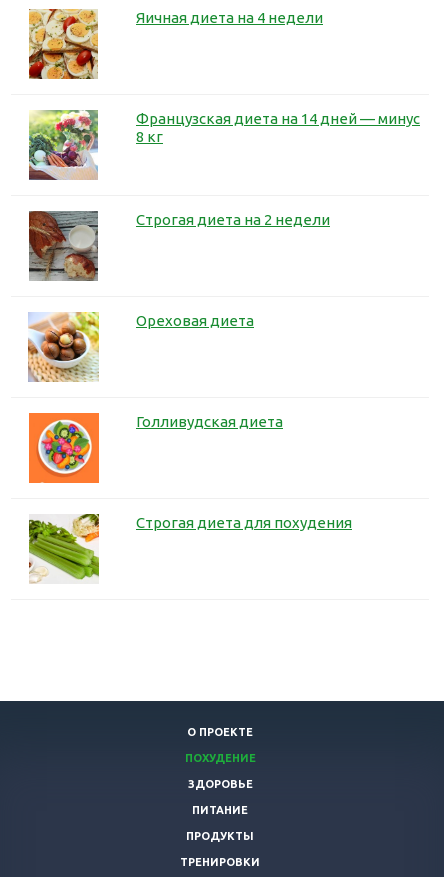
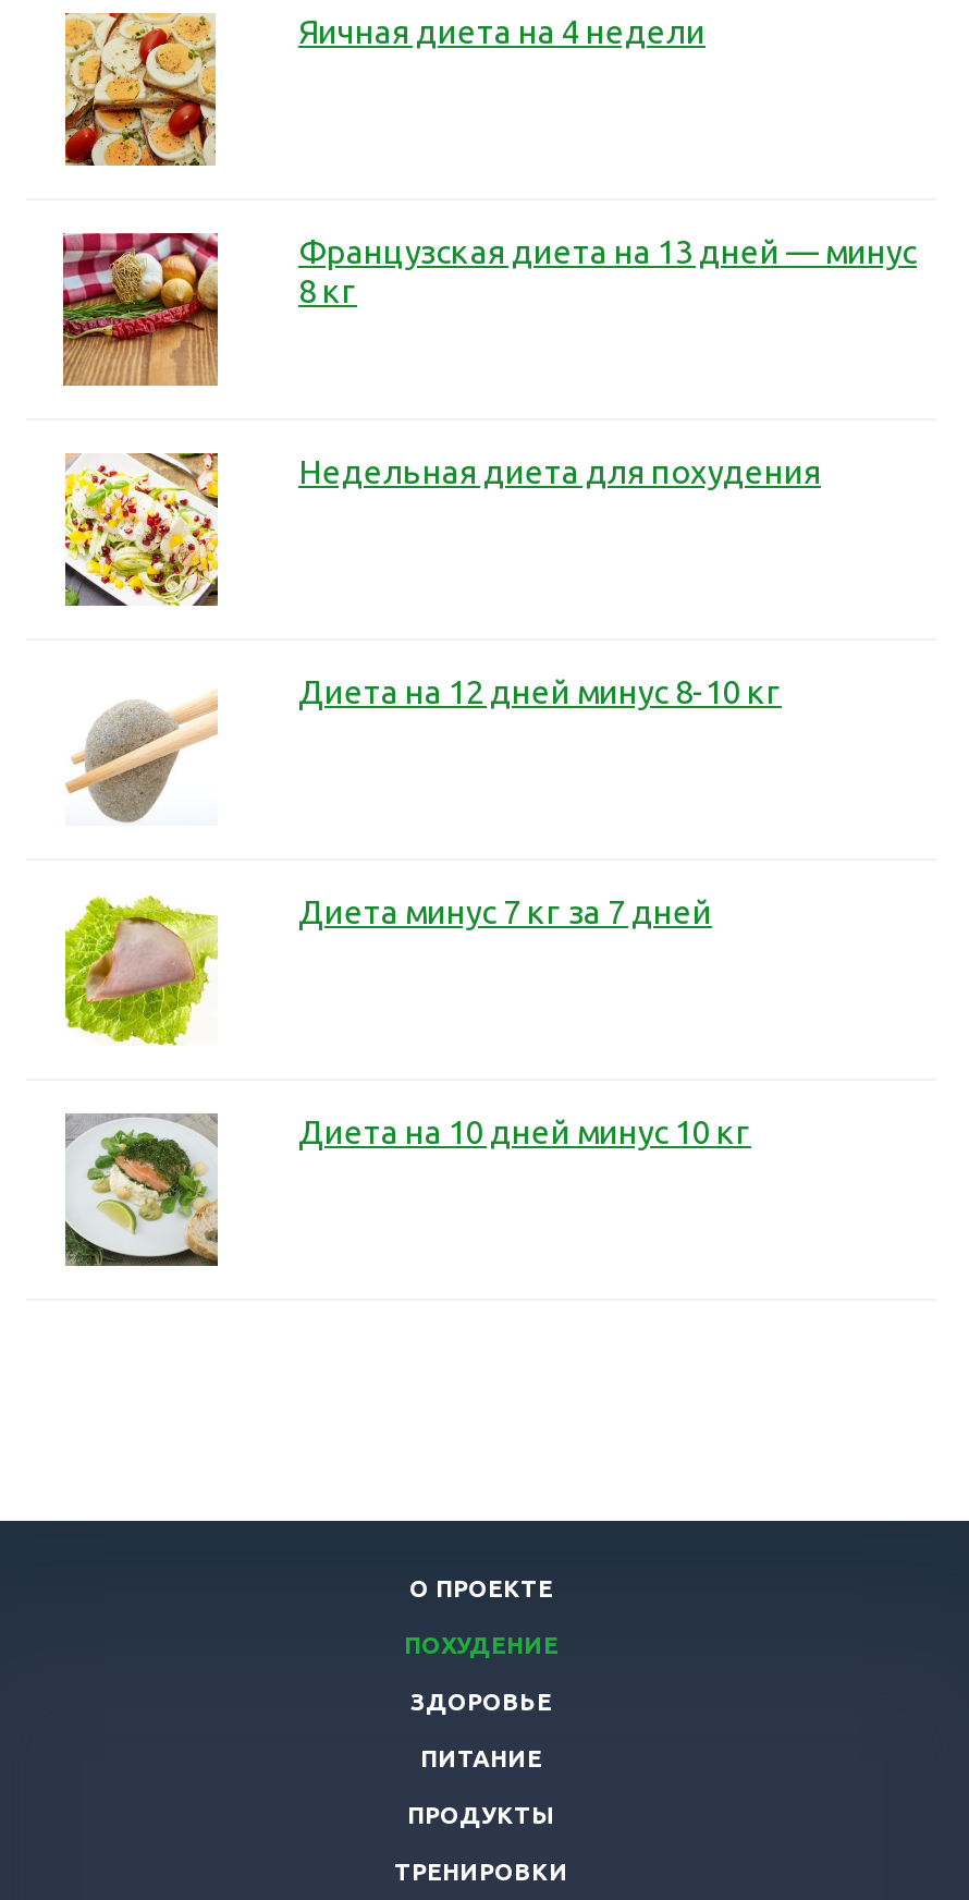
- [image]
- Французская диета на 14 дней — минус
+ [image]
+ Французская диета на 13 дней — минус

- [image]
- Строгая диета на 2 недели
+ [image]
+ Недельная диета для похудения

- [image]
- Ореховая диета
+ [image]
+ Диета на 12 дней минус 8-10 кг

- [image]
- Голливудская диета
+ [image]
+ Диета минус 7 кг за 7 дней

- [image]
- Строгая диета для похудения
+ [image]
+ Диета на 10 дней минус 10 кг
